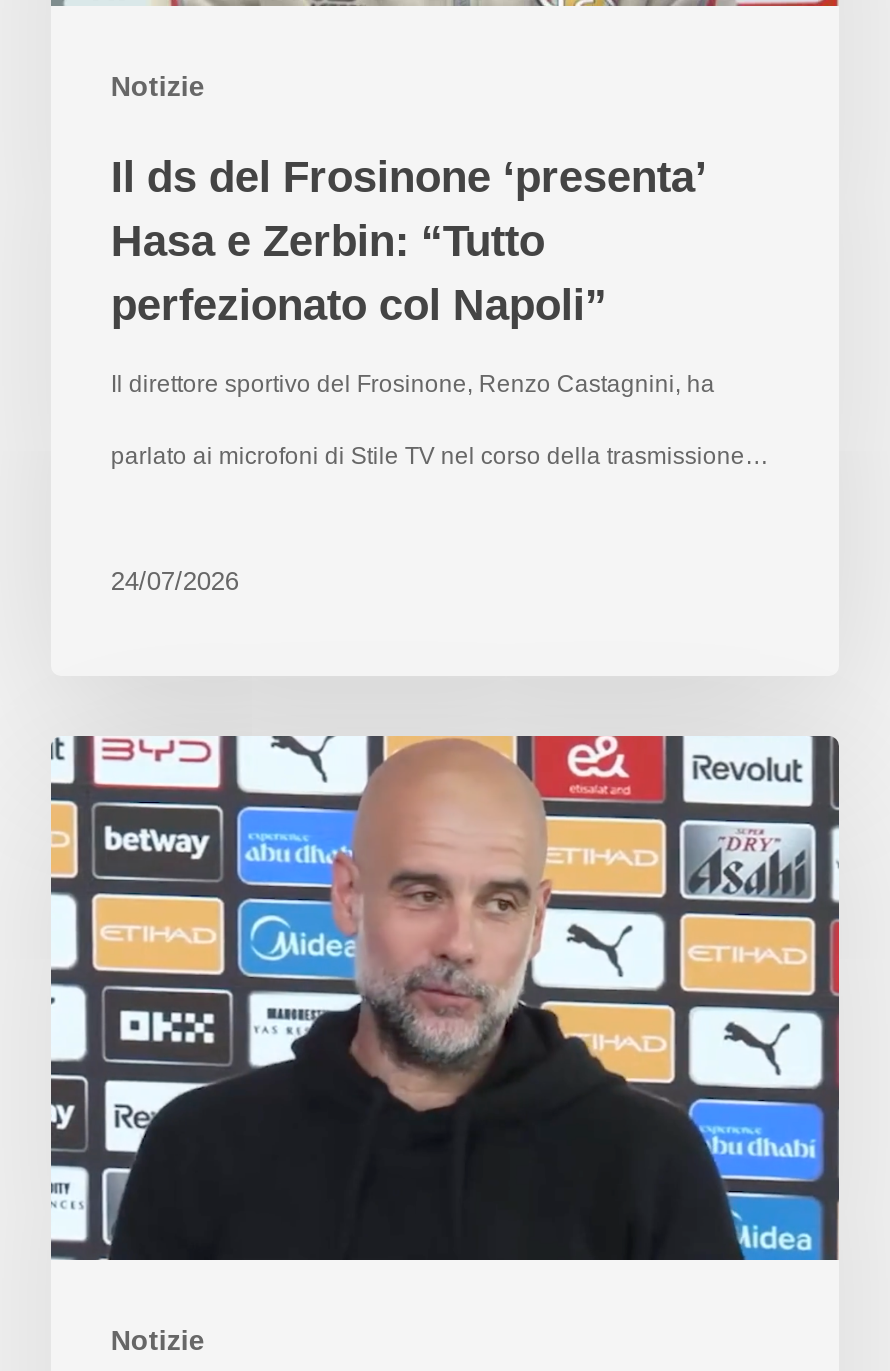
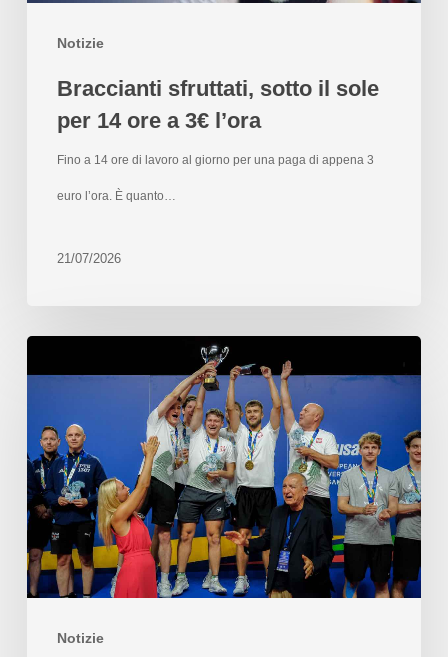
- Il ds del Frosinone ‘presenta’
- Hasa e Zerbin: “Tutto
- perfezionato col Napoli”
+ Braccianti sfruttati, sotto il sole
+ per 14 ore a 3€ l’ora

- Il direttore sportivo del Frosinone, Renzo Castagnini, ha
+ Fino a 14 ore di lavoro al giorno per una paga di appena 3

- parlato ai microfoni di Stile TV nel corso della trasmissione…
+ euro l’ora. È quanto…

- 24/07/2026
+ 21/07/2026

- [image]
+ [image]
